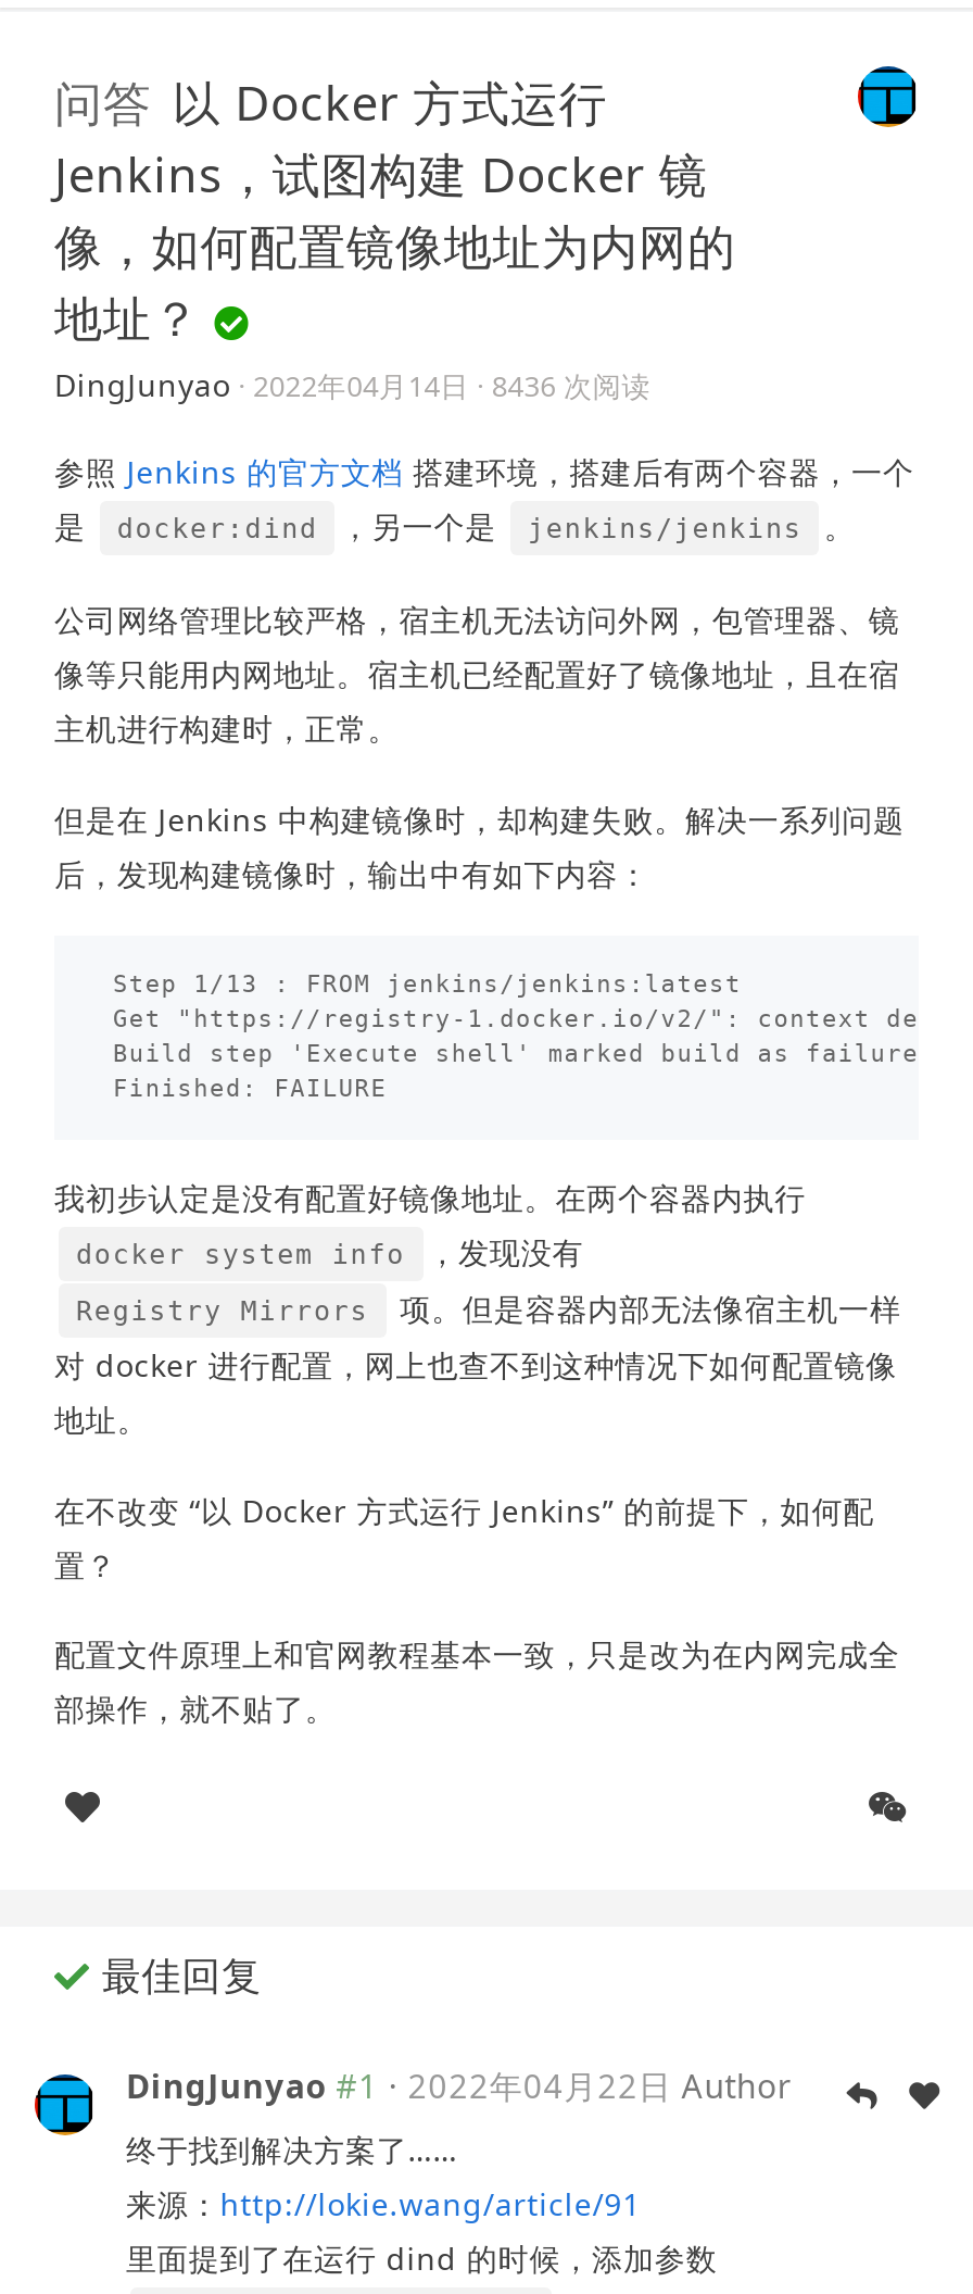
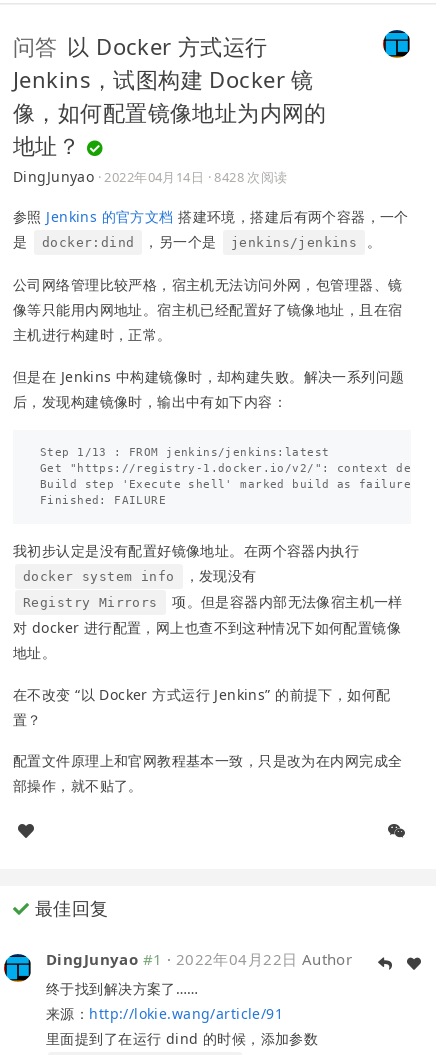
- DingJunyao · 2022年04月14日 · 8436 次阅读
+ DingJunyao · 2022年04月14日 · 8428 次阅读
